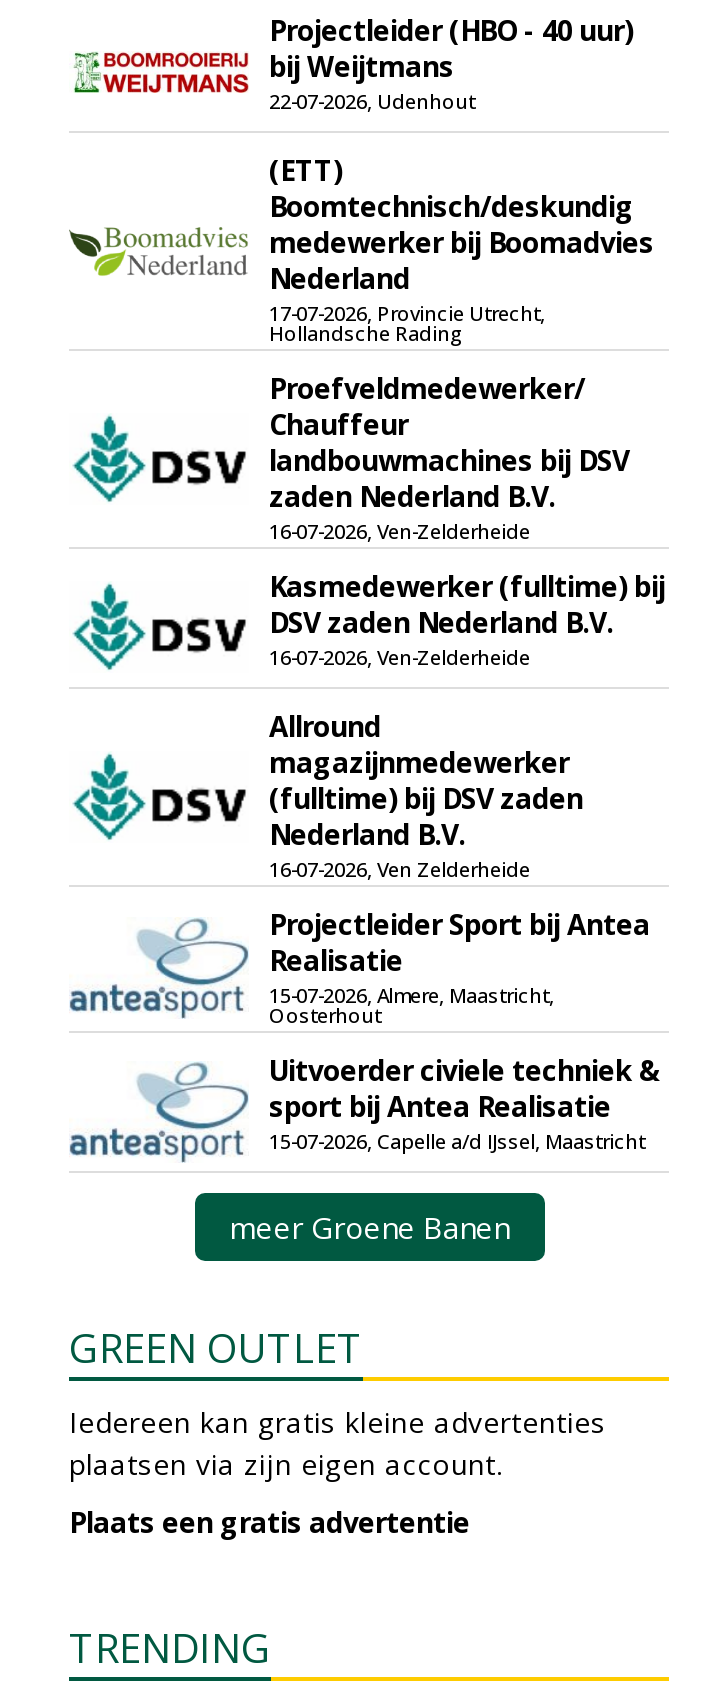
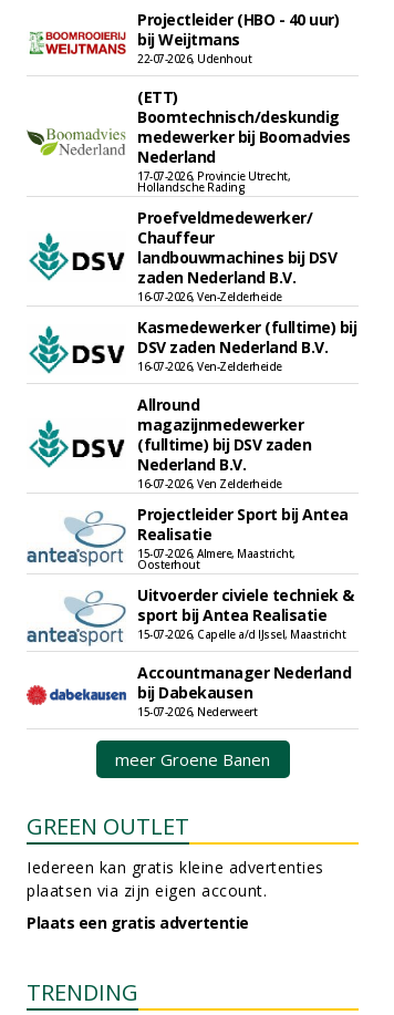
+ [image]
+ Accountmanager Nederland
+ bij Dabekausen
+ 15-07-2026, Nederweert
